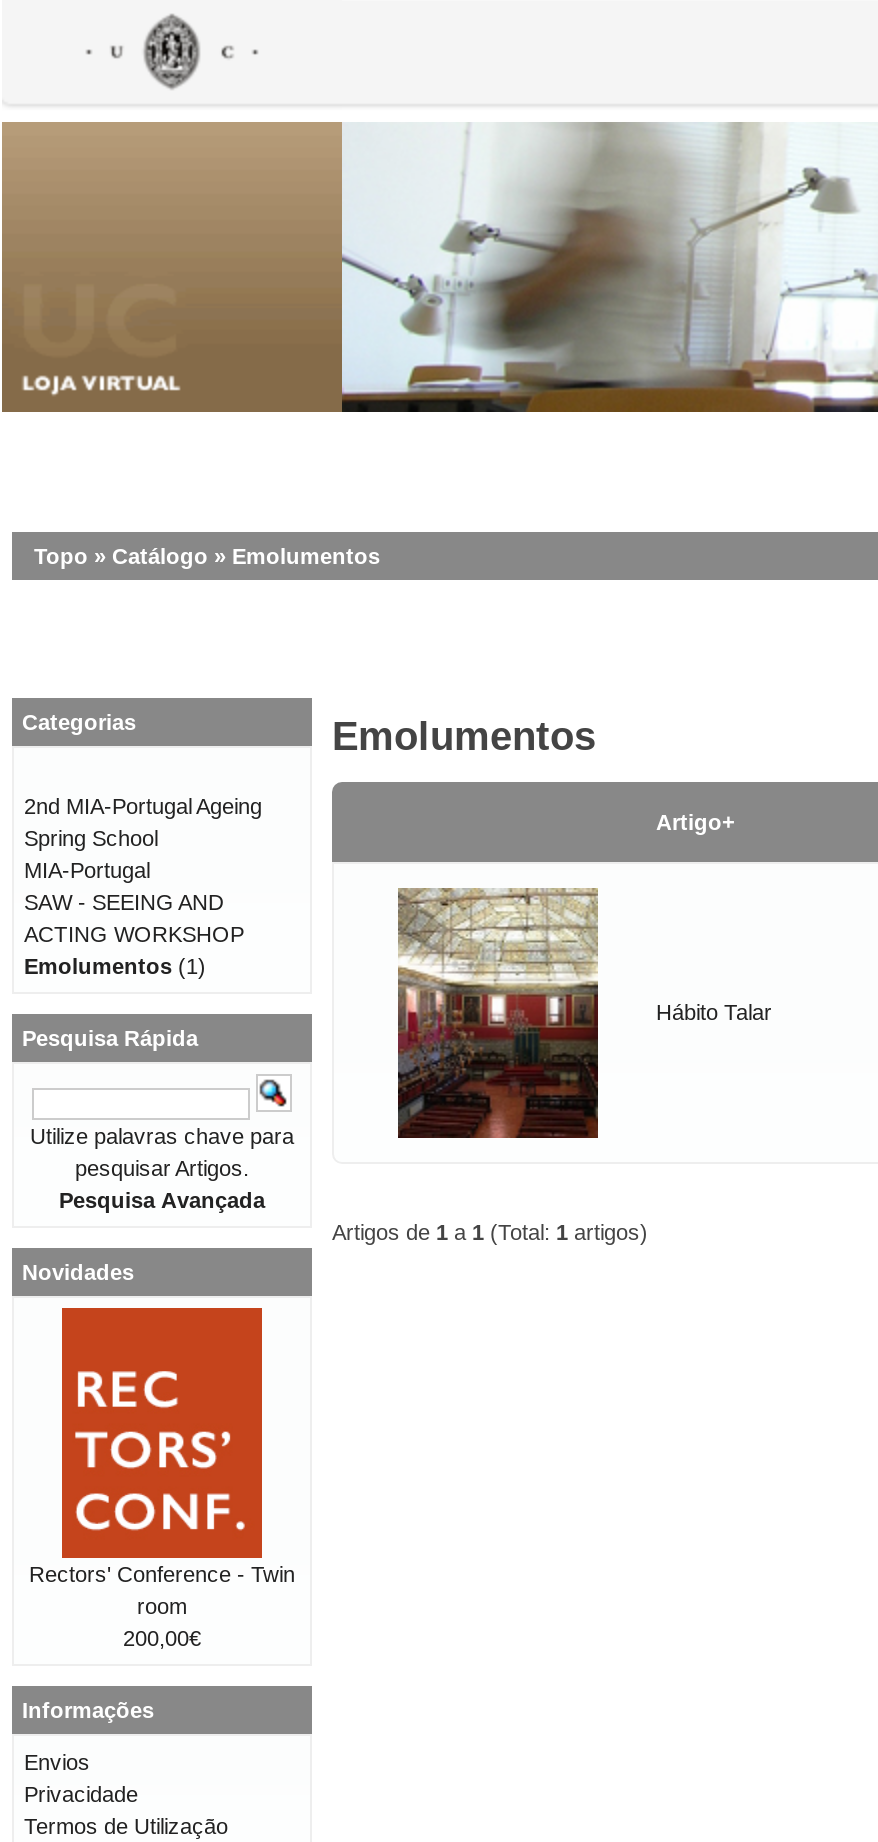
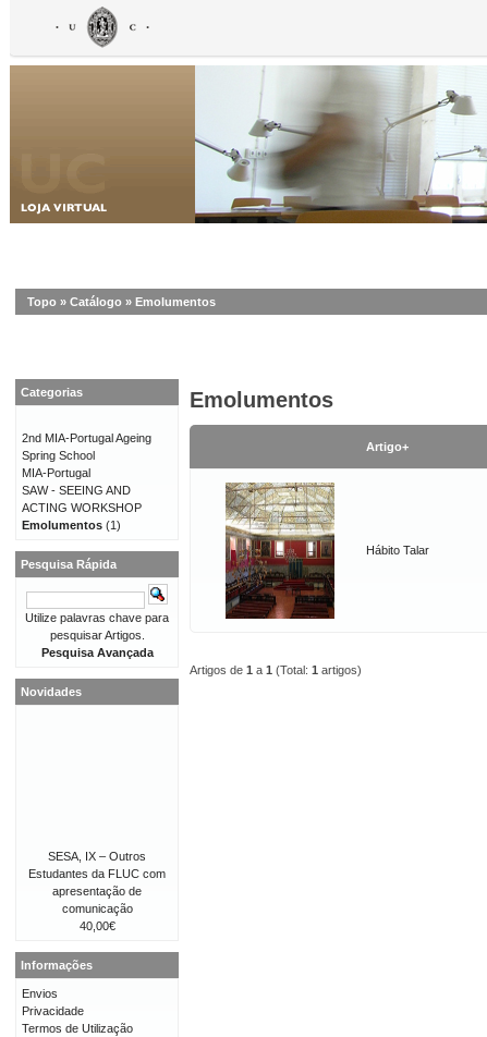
- [image]

- Rectors' Conference - Twin
- room
- 200,00€
+ SESA, IX – Outros
+ Estudantes da FLUC com
+ apresentação de
+ comunicação
+ 40,00€
